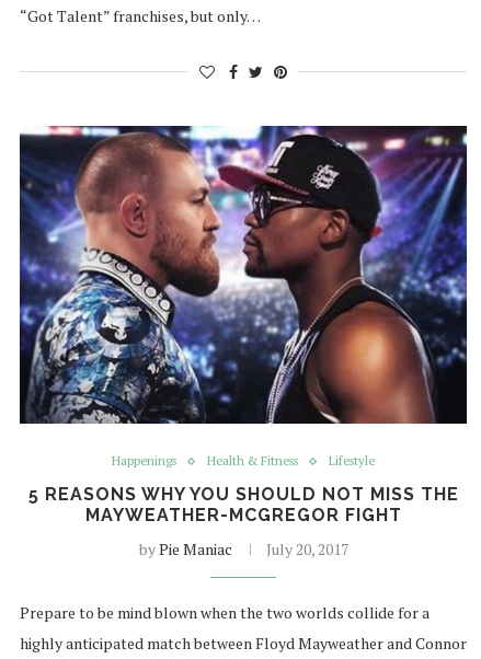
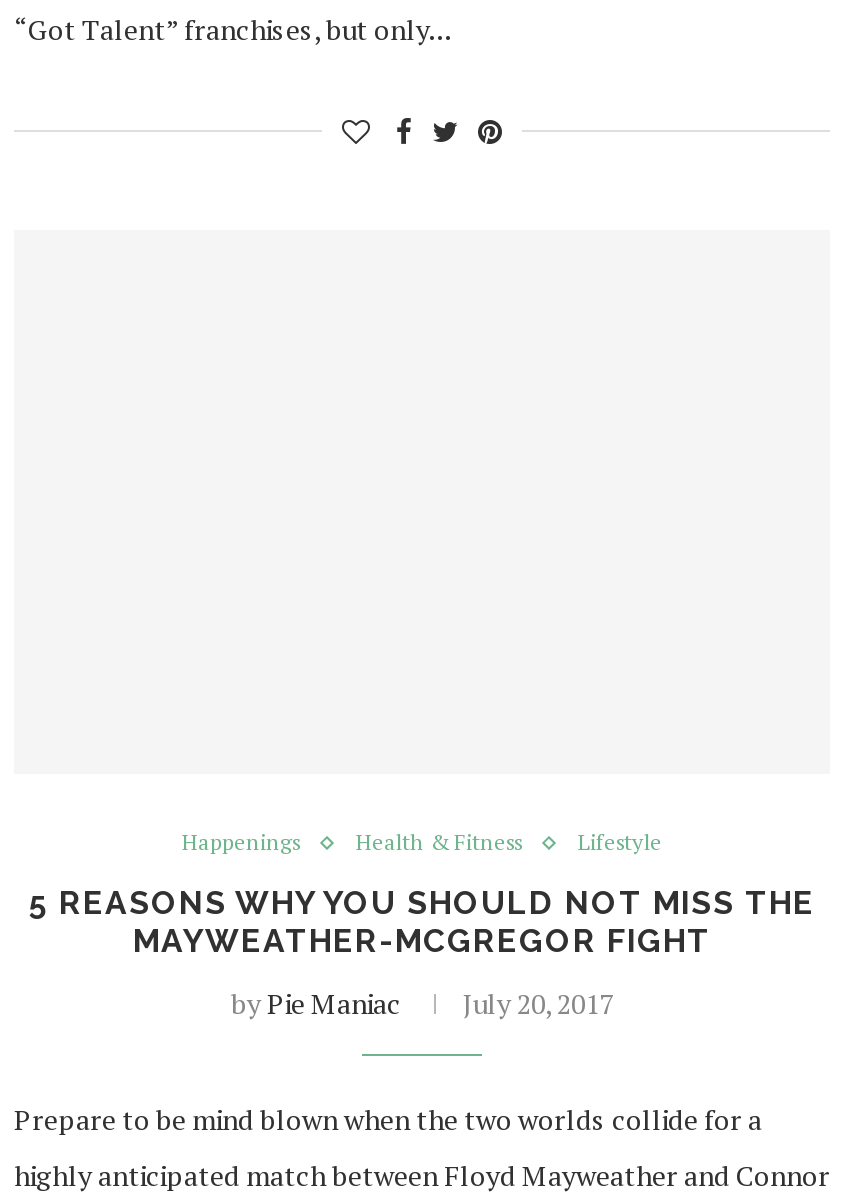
- [image]
